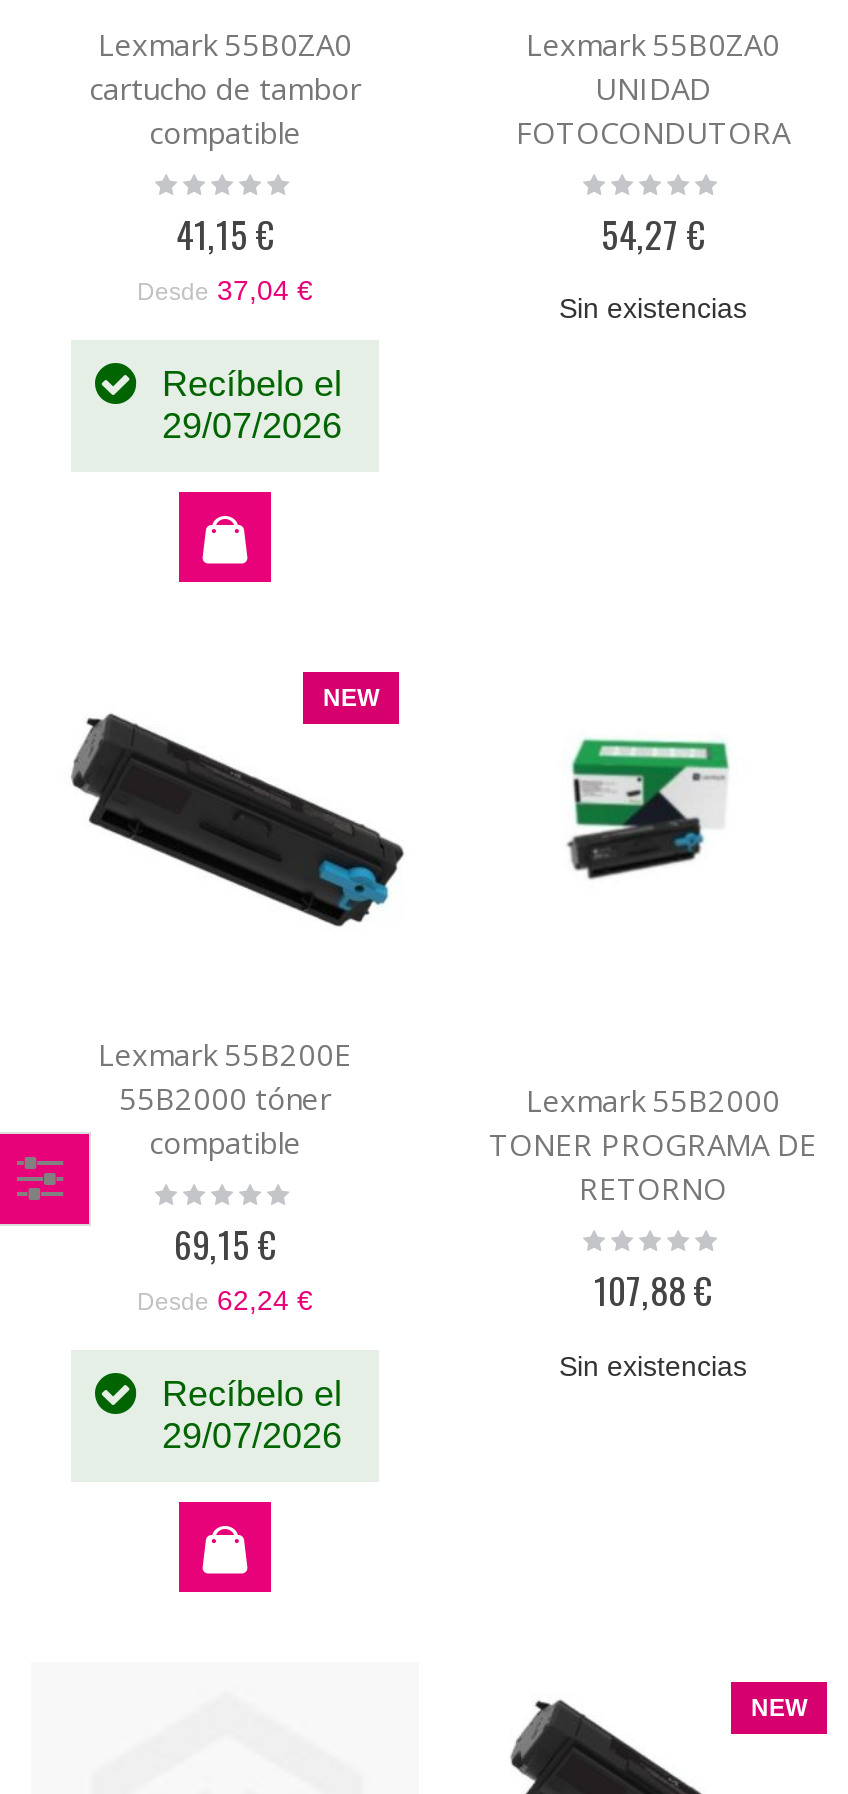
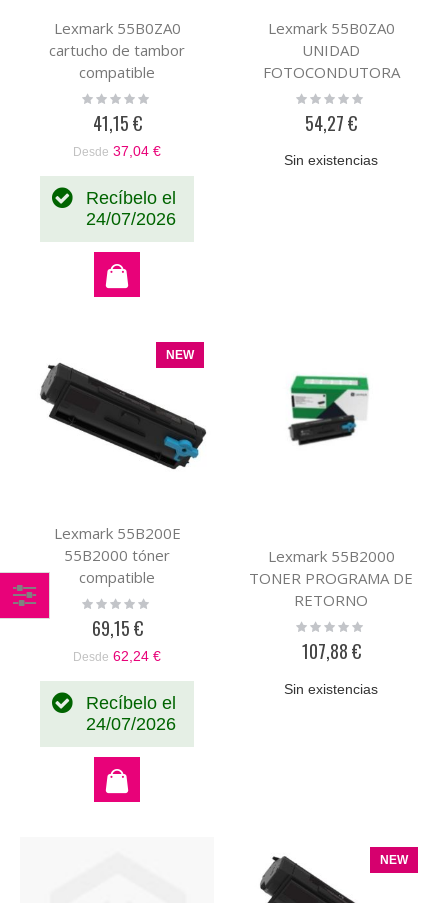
- 29/07/2026
+ 24/07/2026

- 29/07/2026
+ 24/07/2026
